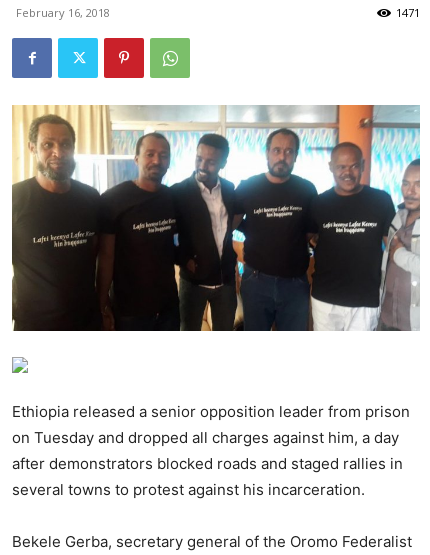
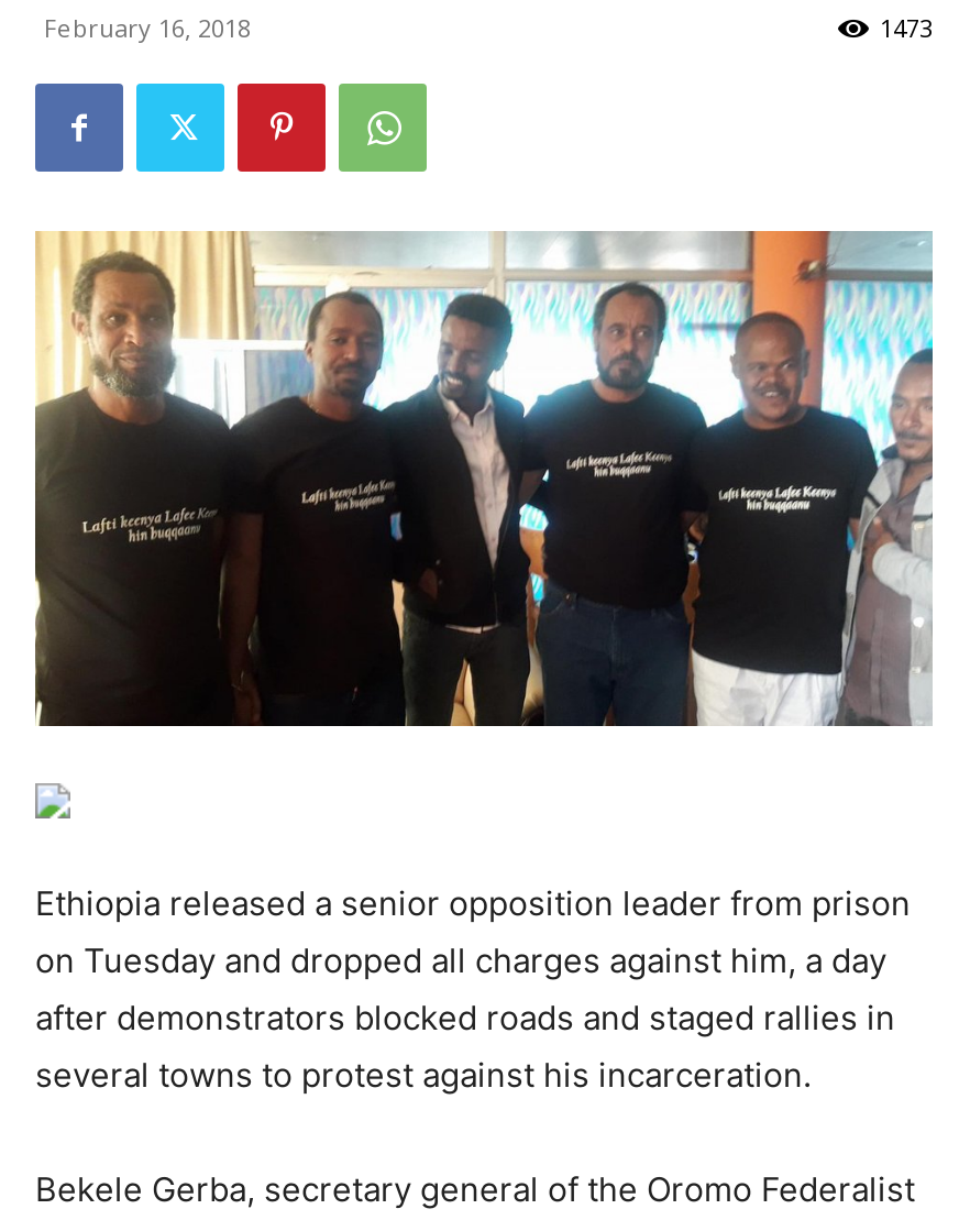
- 1471
+ 1473
